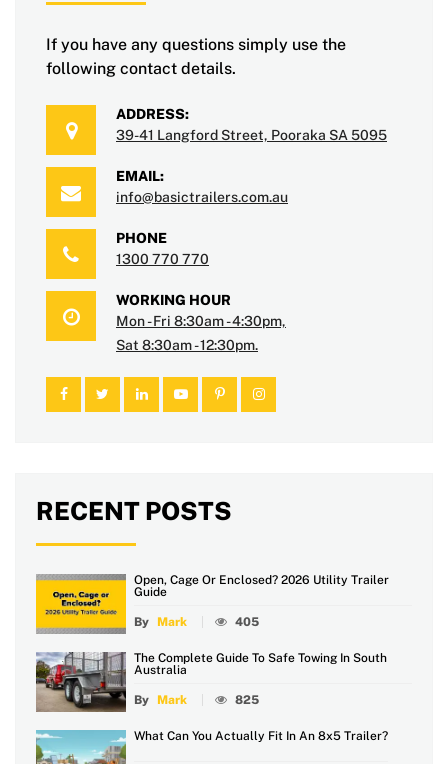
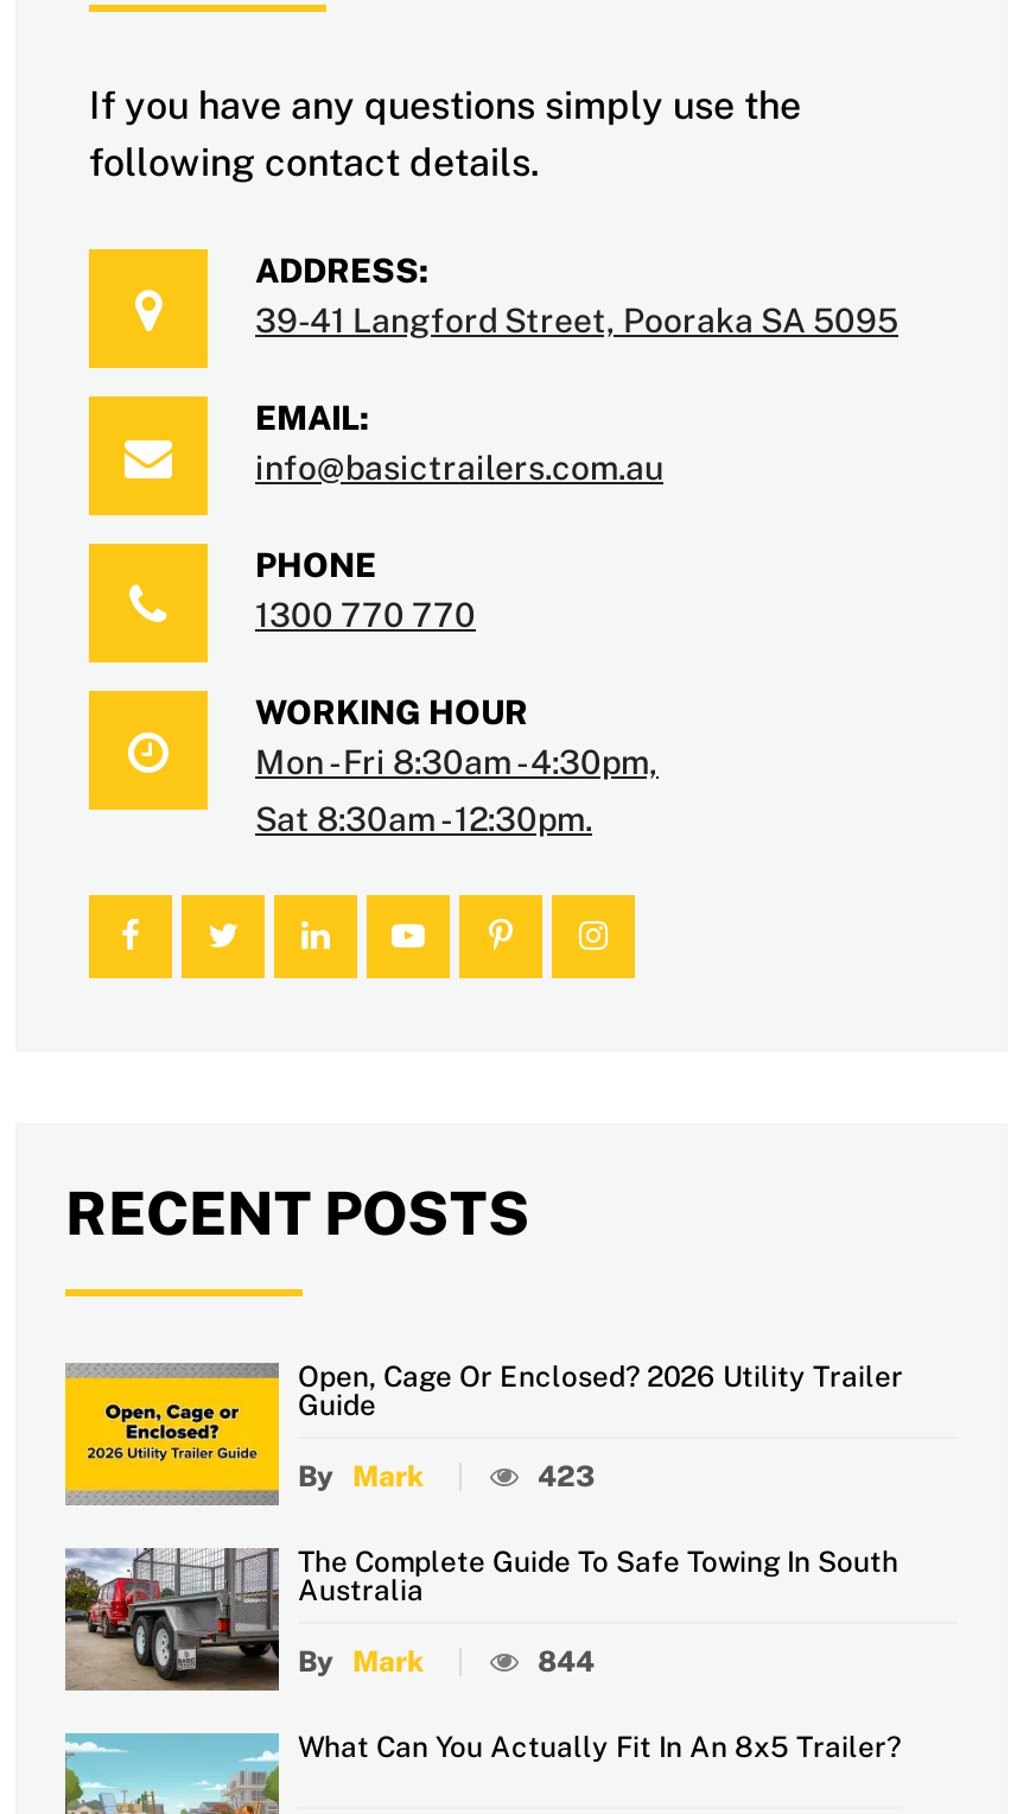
- 405
+ 423

- 825
+ 844
